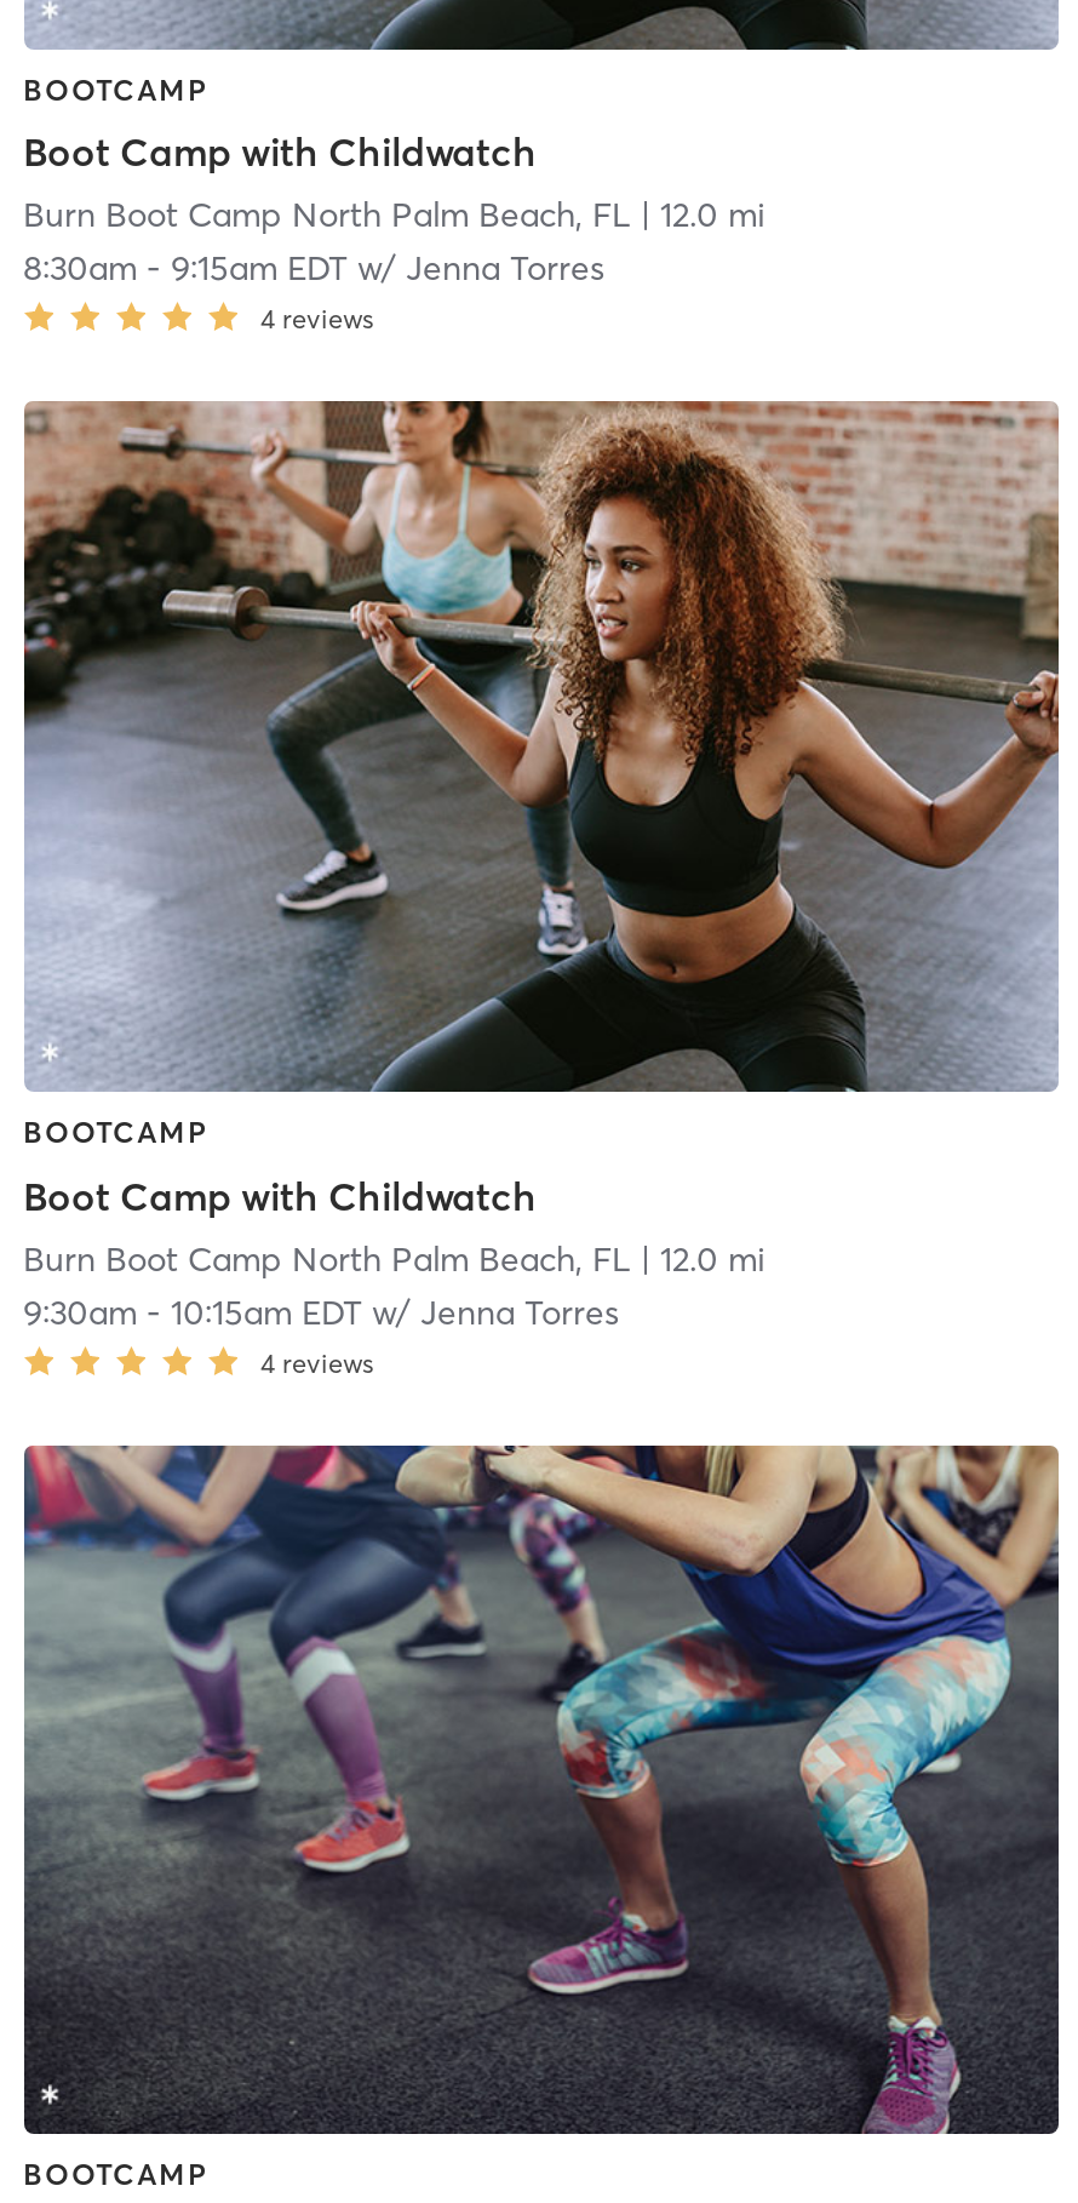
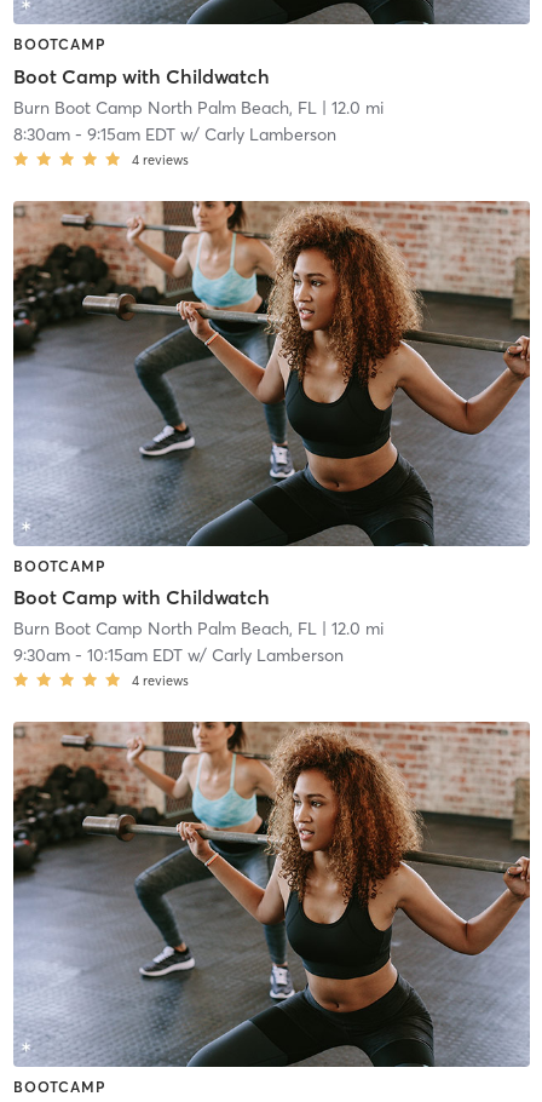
- 8:30am - 9:15am EDT w/ Jenna Torres
+ 8:30am - 9:15am EDT w/ Carly Lamberson

- 9:30am - 10:15am EDT w/ Jenna Torres
+ 9:30am - 10:15am EDT w/ Carly Lamberson

- [image]
+ [image]
